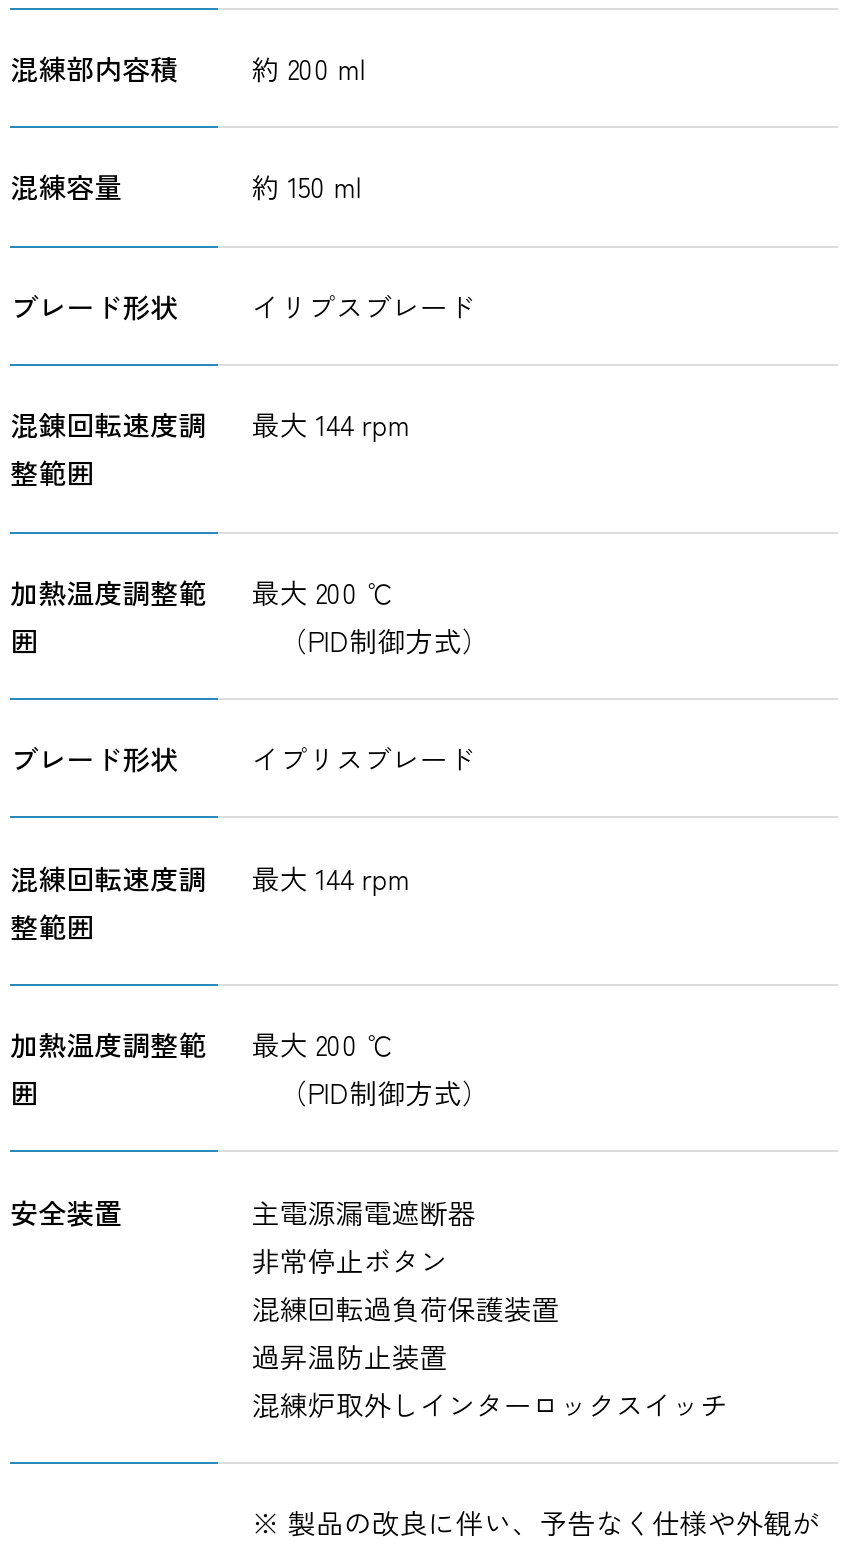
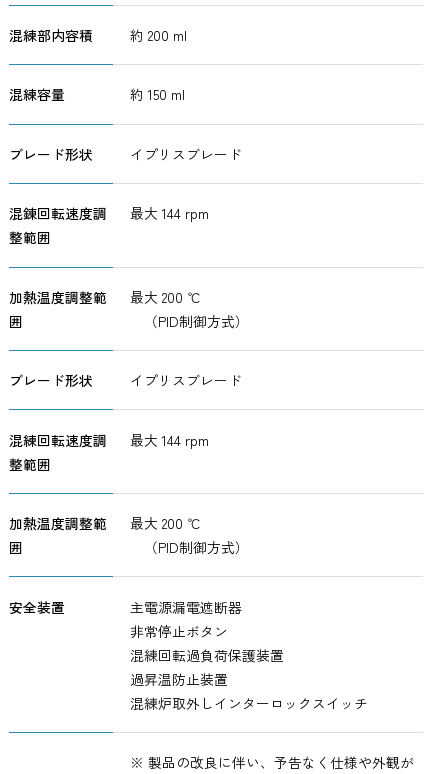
- イリプスブレード
+ イプリスブレード
